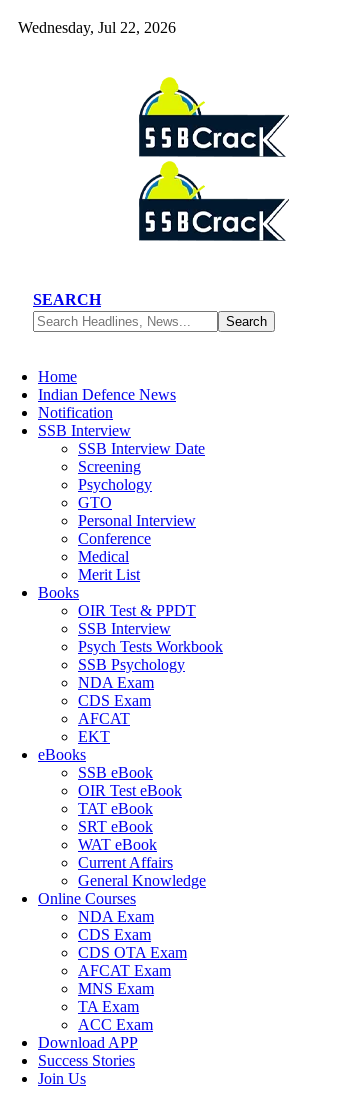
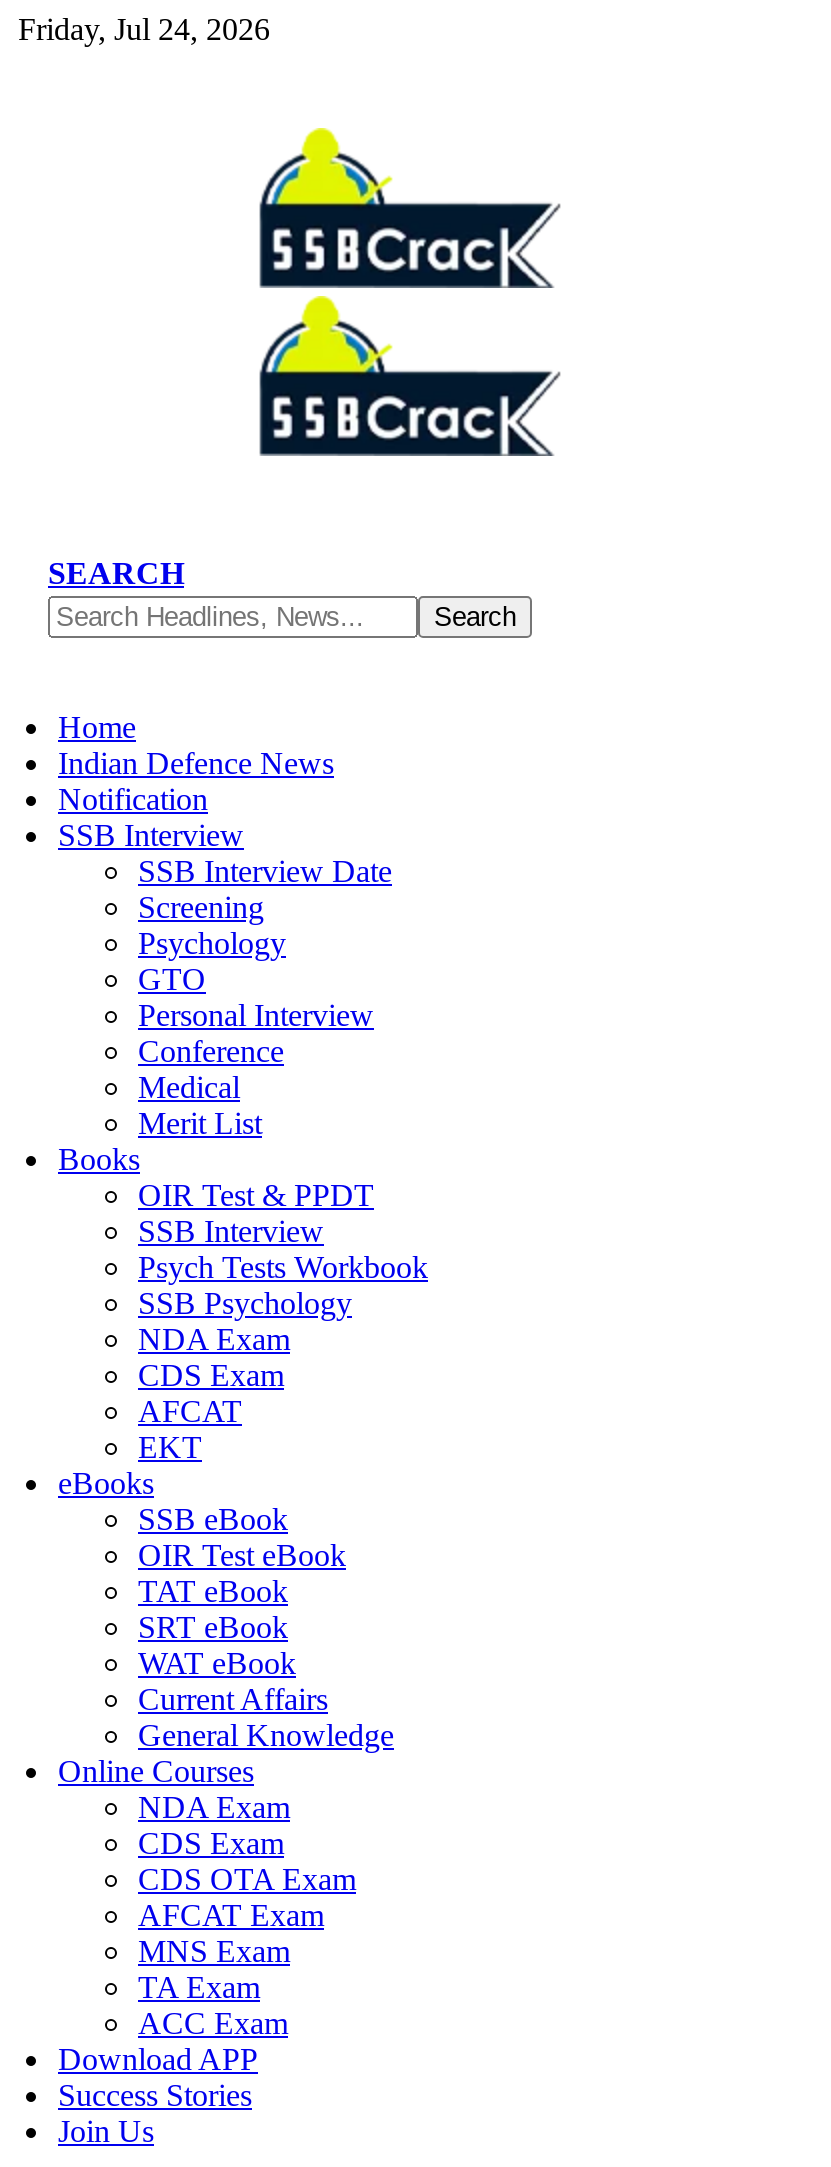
- Wednesday, Jul 22, 2026
+ Friday, Jul 24, 2026
